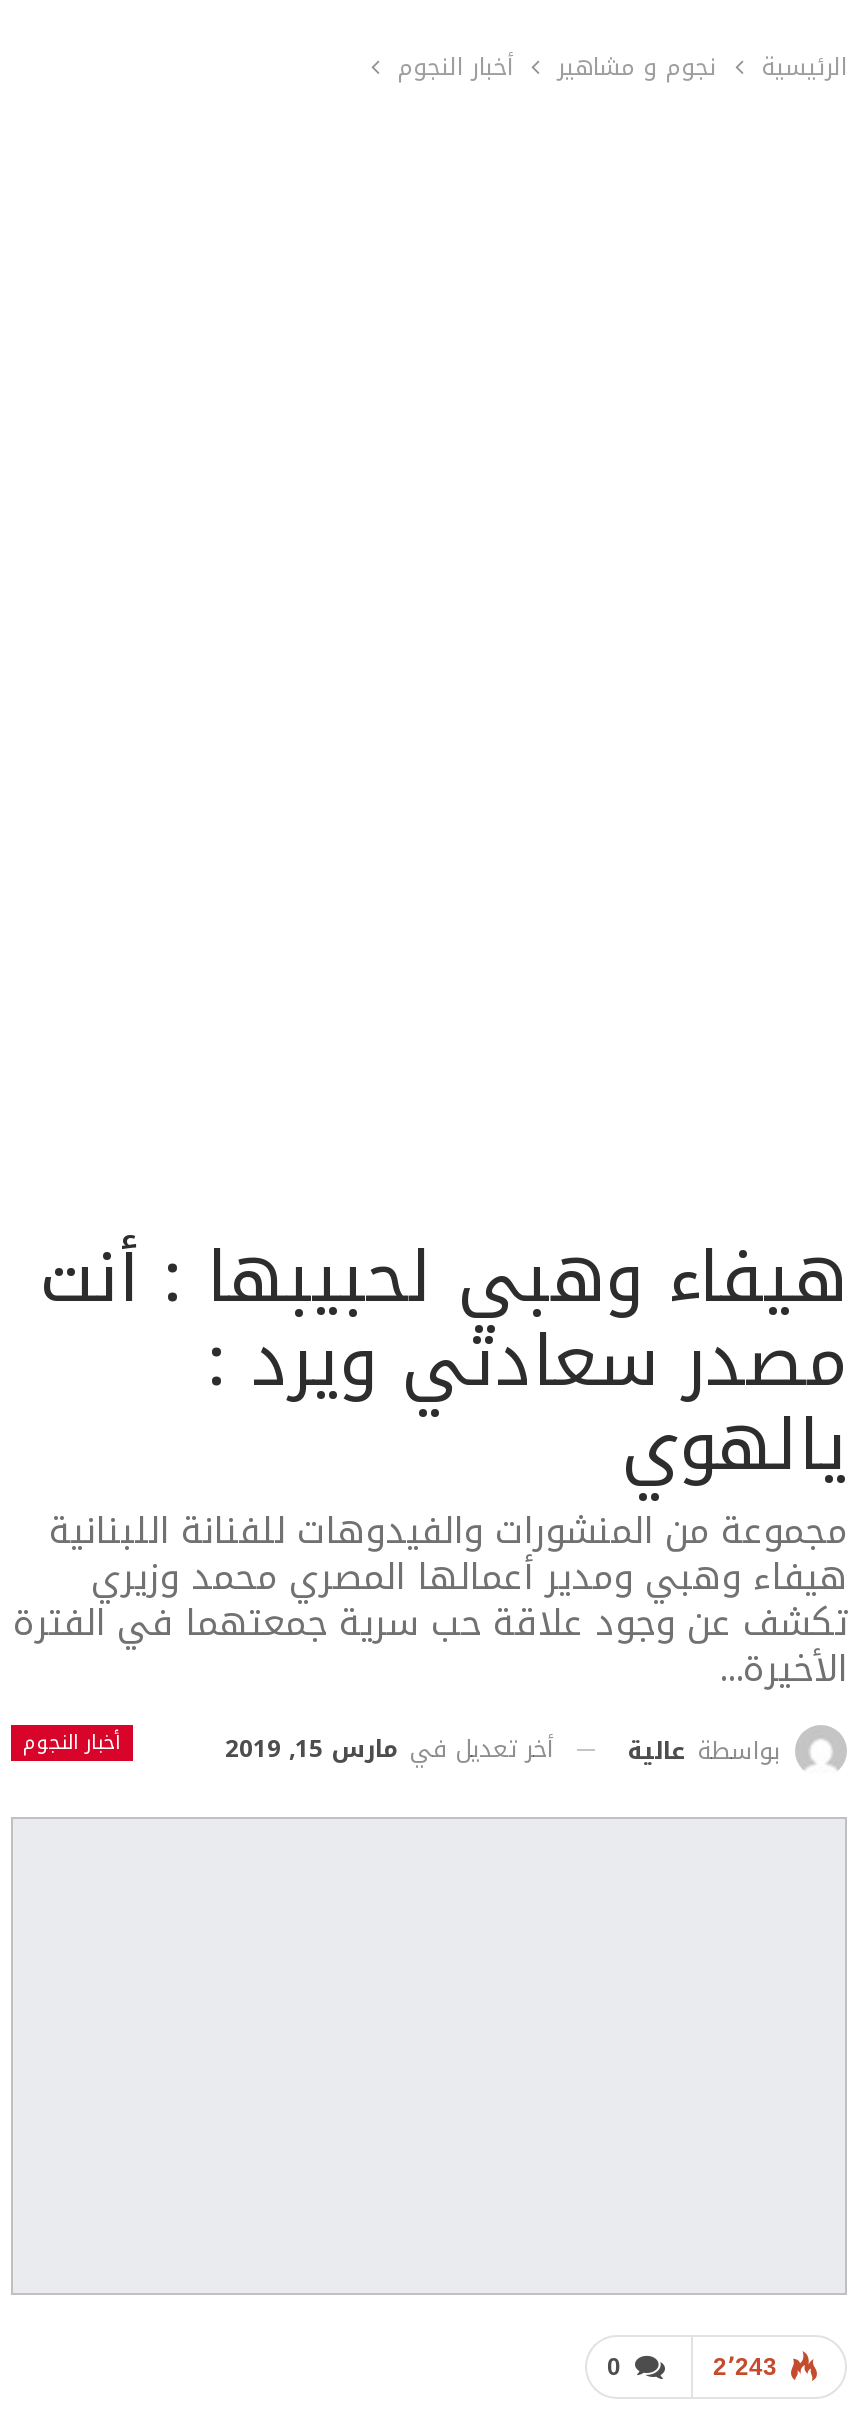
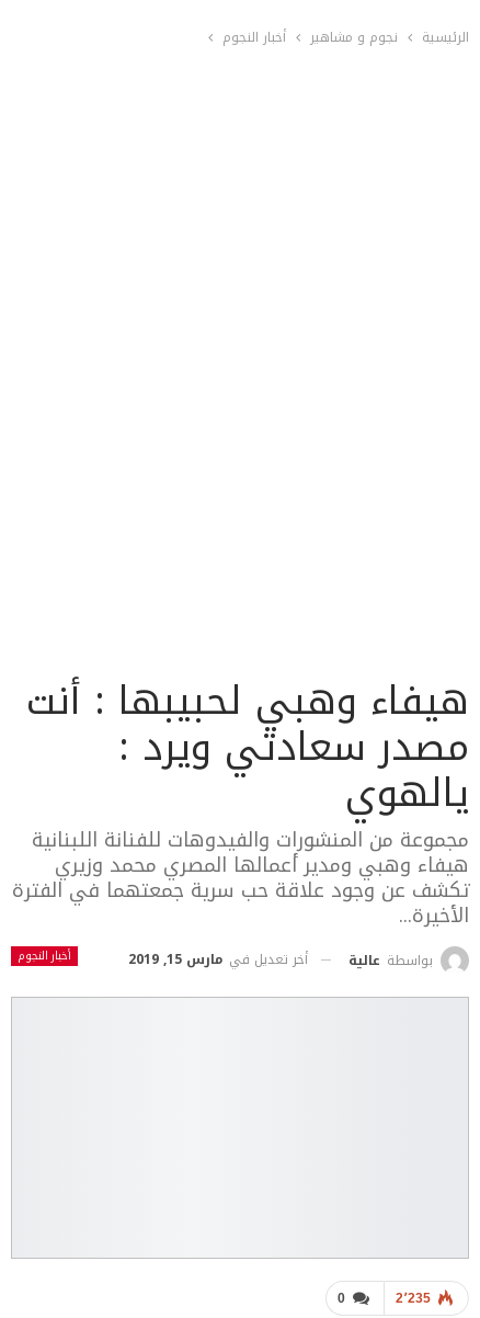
- 2٬243
+ 2٬235
